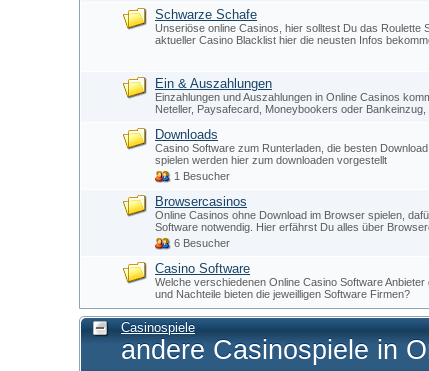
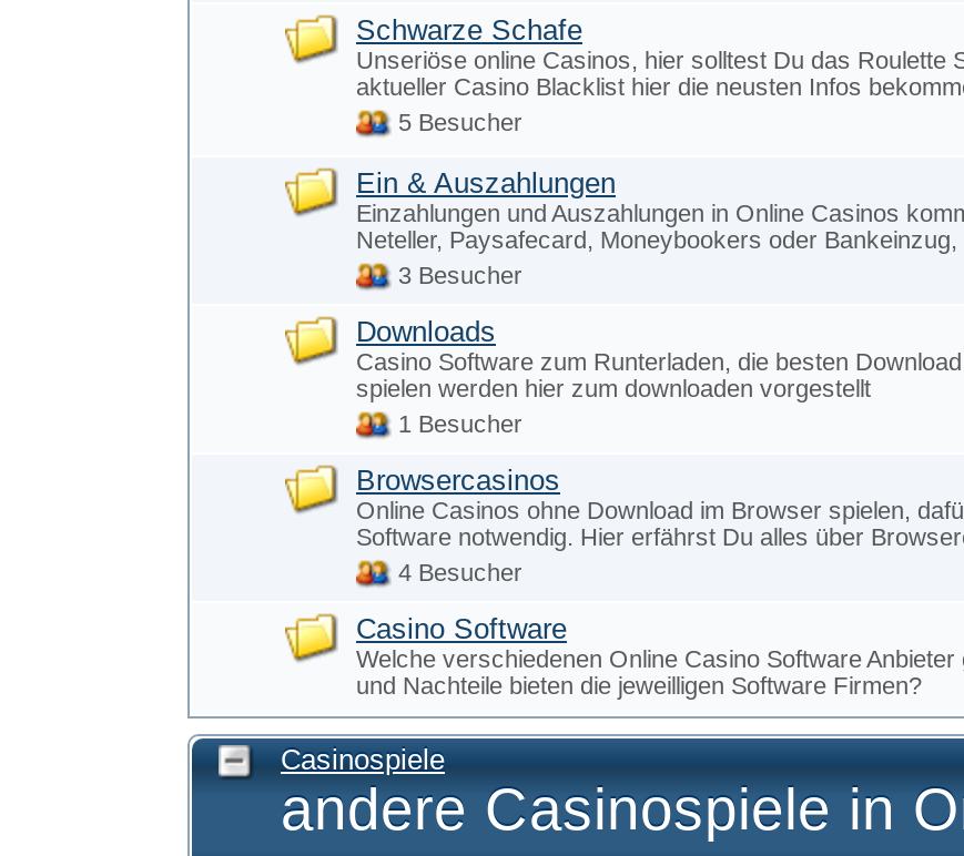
+ 5 Besucher

+ 3 Besucher

- 6 Besucher
+ 4 Besucher
